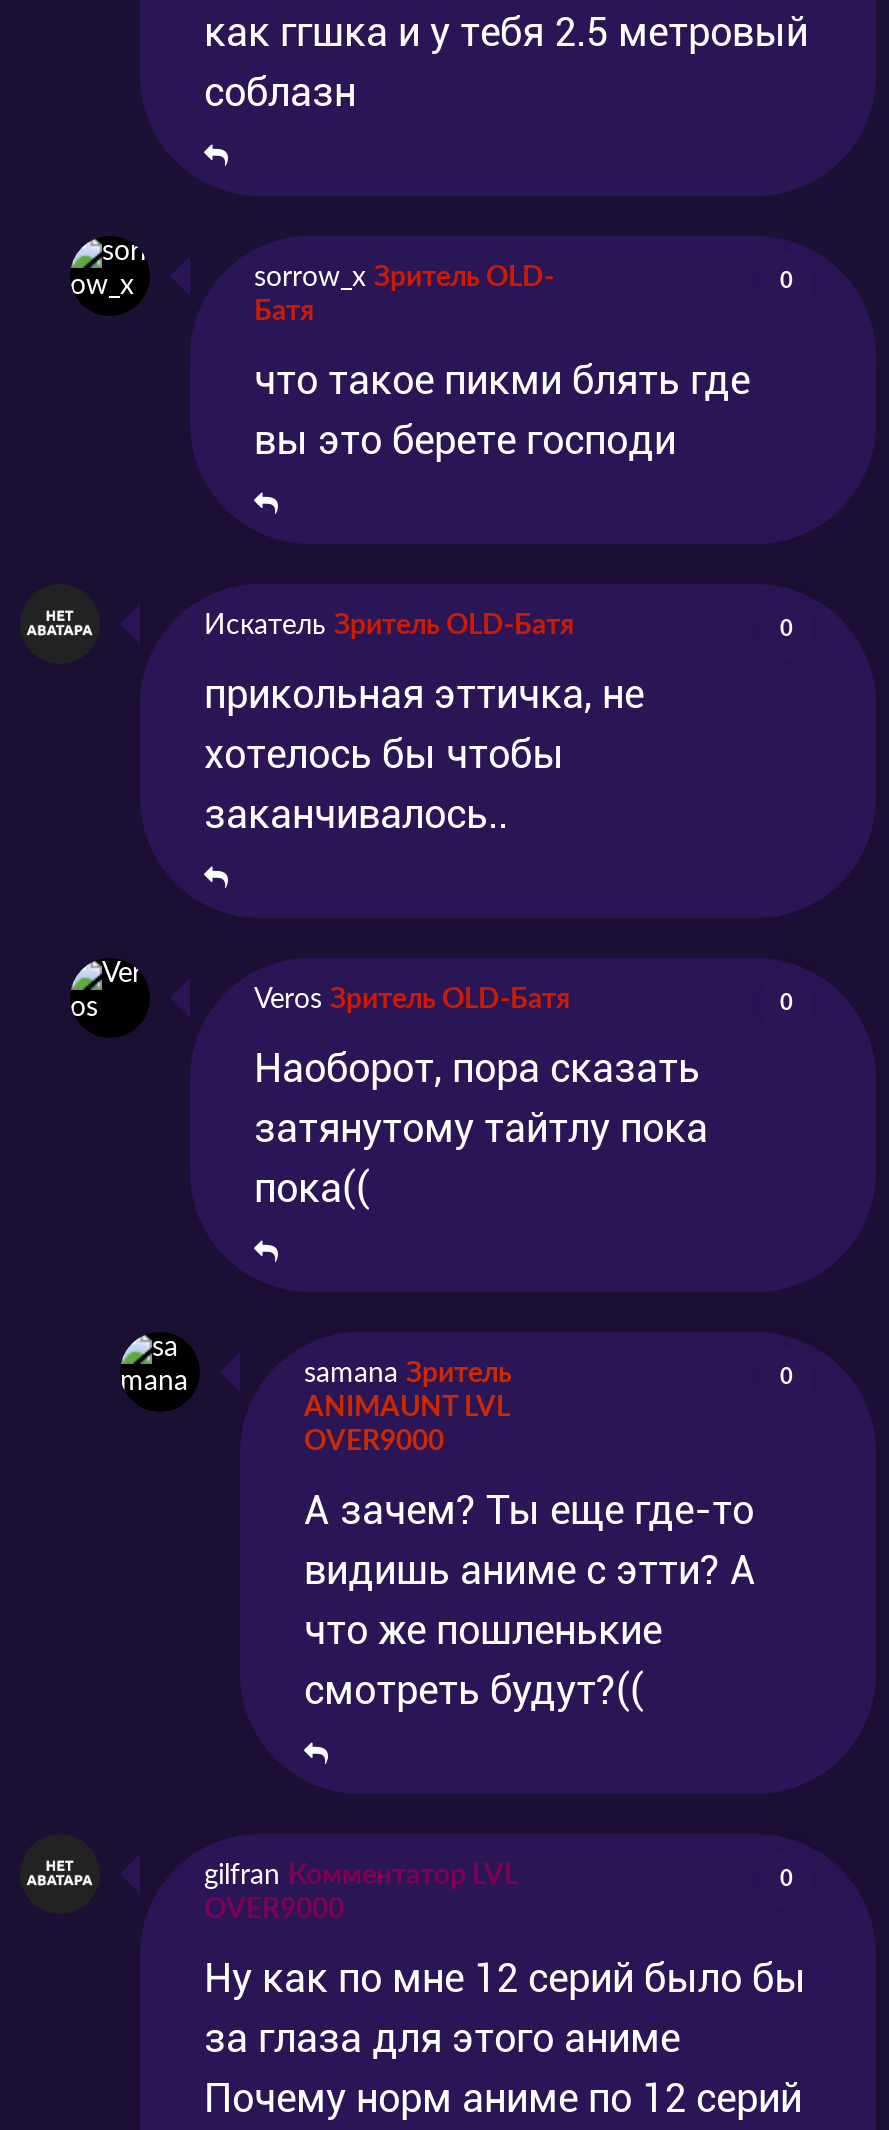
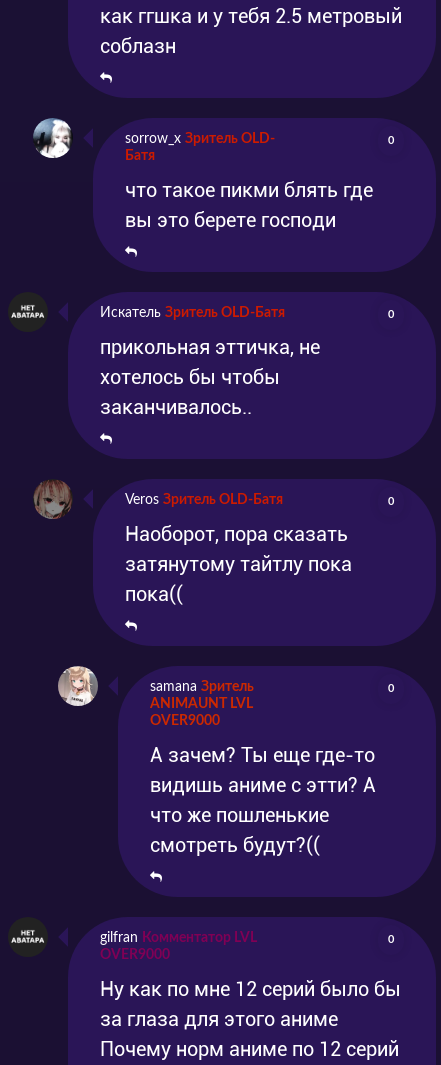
- [image]
+ [image]

- [image]
+ [image]

- [image]
+ [image]
